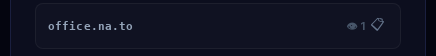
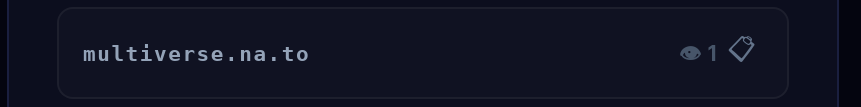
- office.na.to
+ multiverse.na.to
